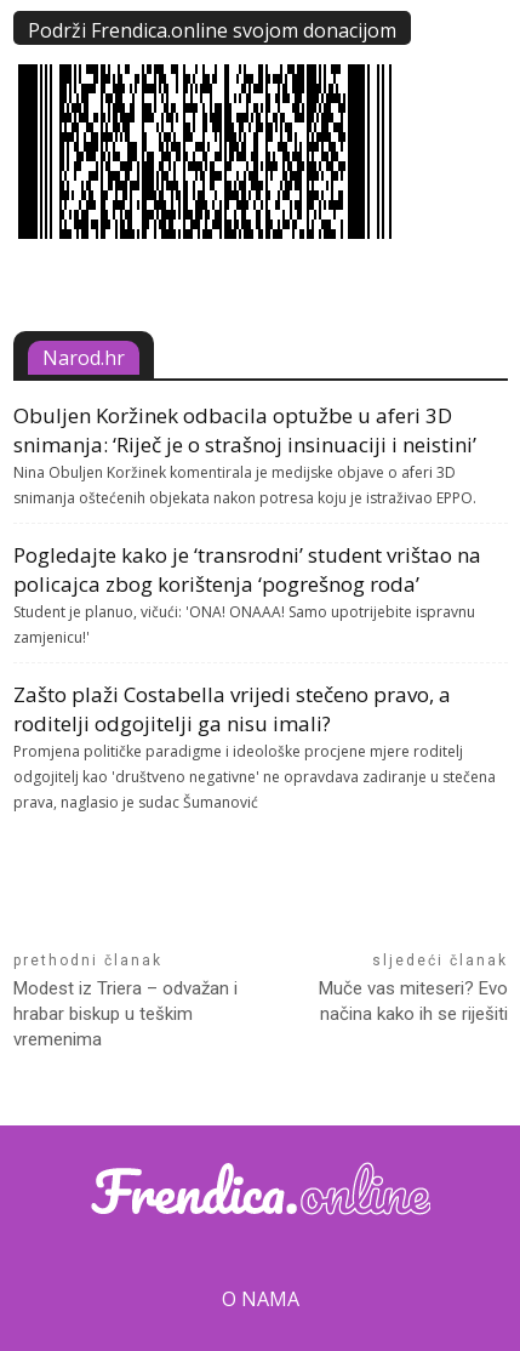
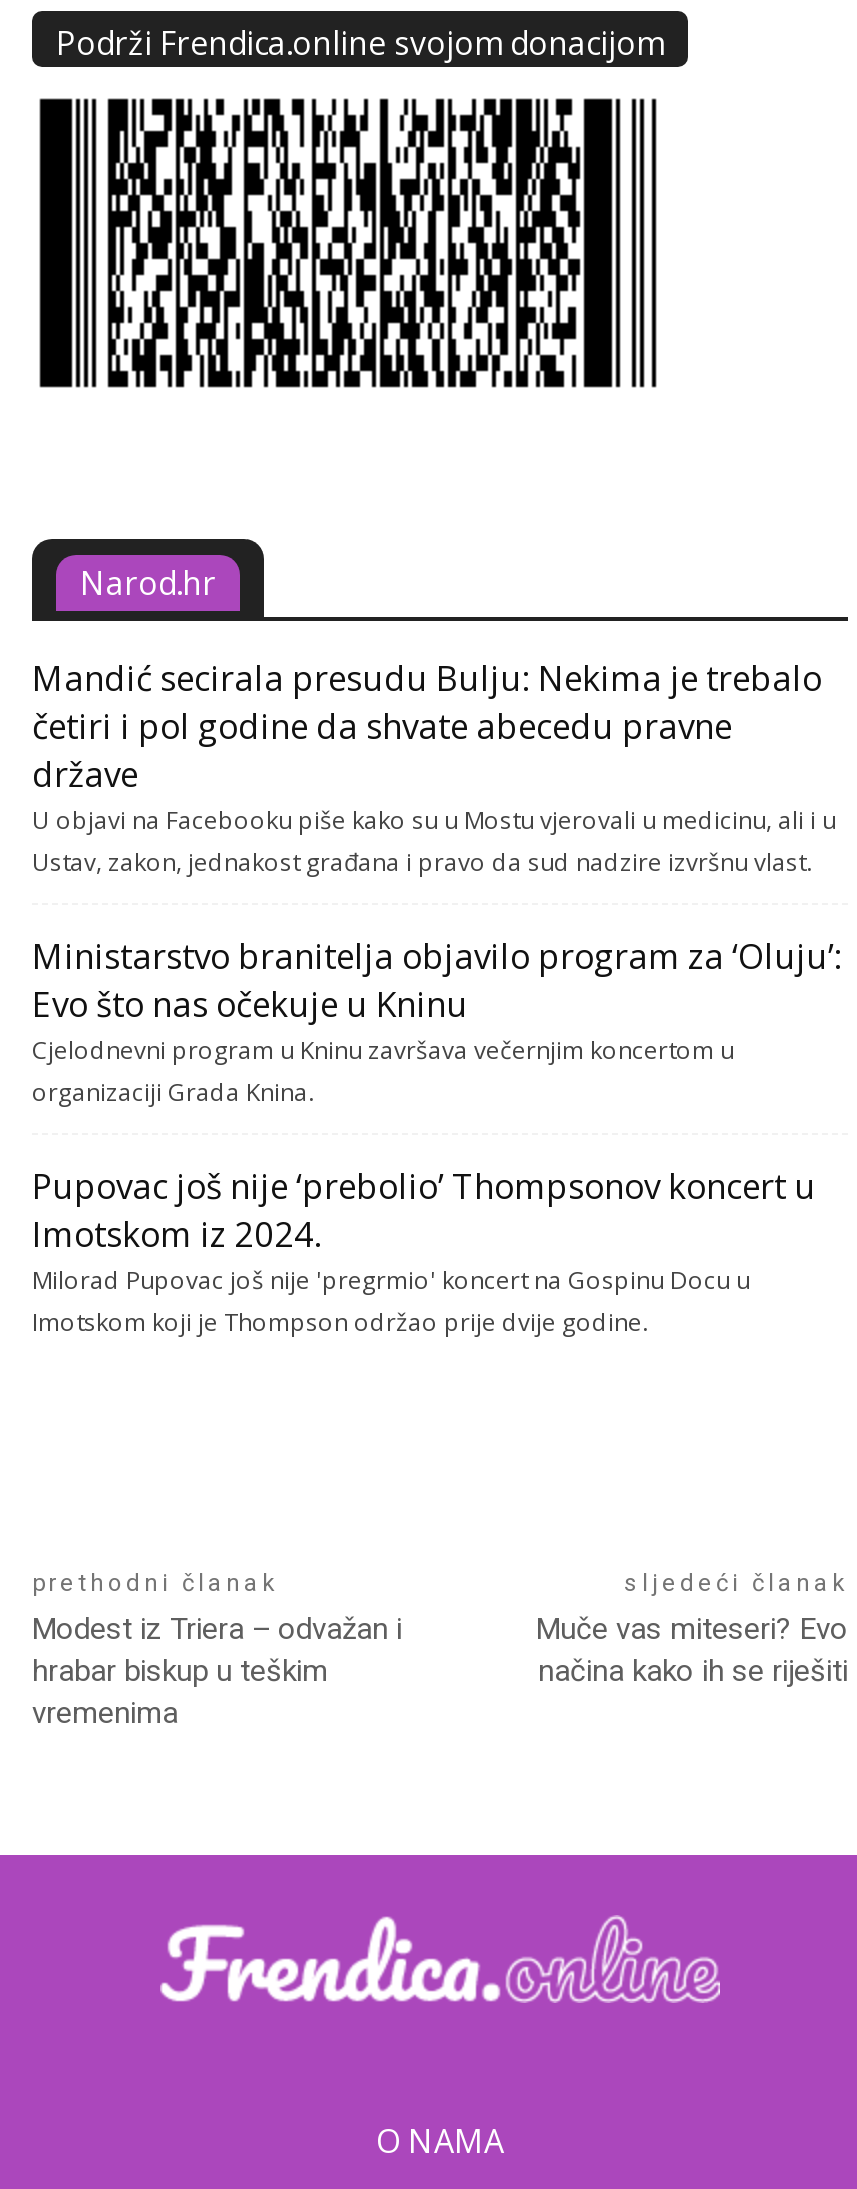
- Obuljen Koržinek odbacila optužbe u aferi 3D
- snimanja: ‘Riječ je o strašnoj insinuaciji i neistini’
- Nina Obuljen Koržinek komentirala je medijske objave o aferi 3D
- snimanja oštećenih objekata nakon potresa koju je istraživao EPPO.
+ Mandić secirala presudu Bulju: Nekima je trebalo
+ četiri i pol godine da shvate abecedu pravne
+ države
+ U objavi na Facebooku piše kako su u Mostu vjerovali u medicinu, ali i u
+ Ustav, zakon, jednakost građana i pravo da sud nadzire izvršnu vlast.

- Pogledajte kako je ‘transrodni’ student vrištao na
- policajca zbog korištenja ‘pogrešnog roda’
- Student je planuo, vičući: 'ONA! ONAAA! Samo upotrijebite ispravnu
- zamjenicu!'
+ Ministarstvo branitelja objavilo program za ‘Oluju’:
+ Evo što nas očekuje u Kninu
+ Cjelodnevni program u Kninu završava večernjim koncertom u
+ organizaciji Grada Knina.

- Zašto plaži Costabella vrijedi stečeno pravo, a
- roditelji odgojitelji ga nisu imali?
- Promjena političke paradigme i ideološke procjene mjere roditelj
- odgojitelj kao 'društveno negativne' ne opravdava zadiranje u stečena
- prava, naglasio je sudac Šumanović
+ Pupovac još nije ‘prebolio’ Thompsonov koncert u
+ Imotskom iz 2024.
+ Milorad Pupovac još nije 'pregrmio' koncert na Gospinu Docu u
+ Imotskom koji je Thompson održao prije dvije godine.
